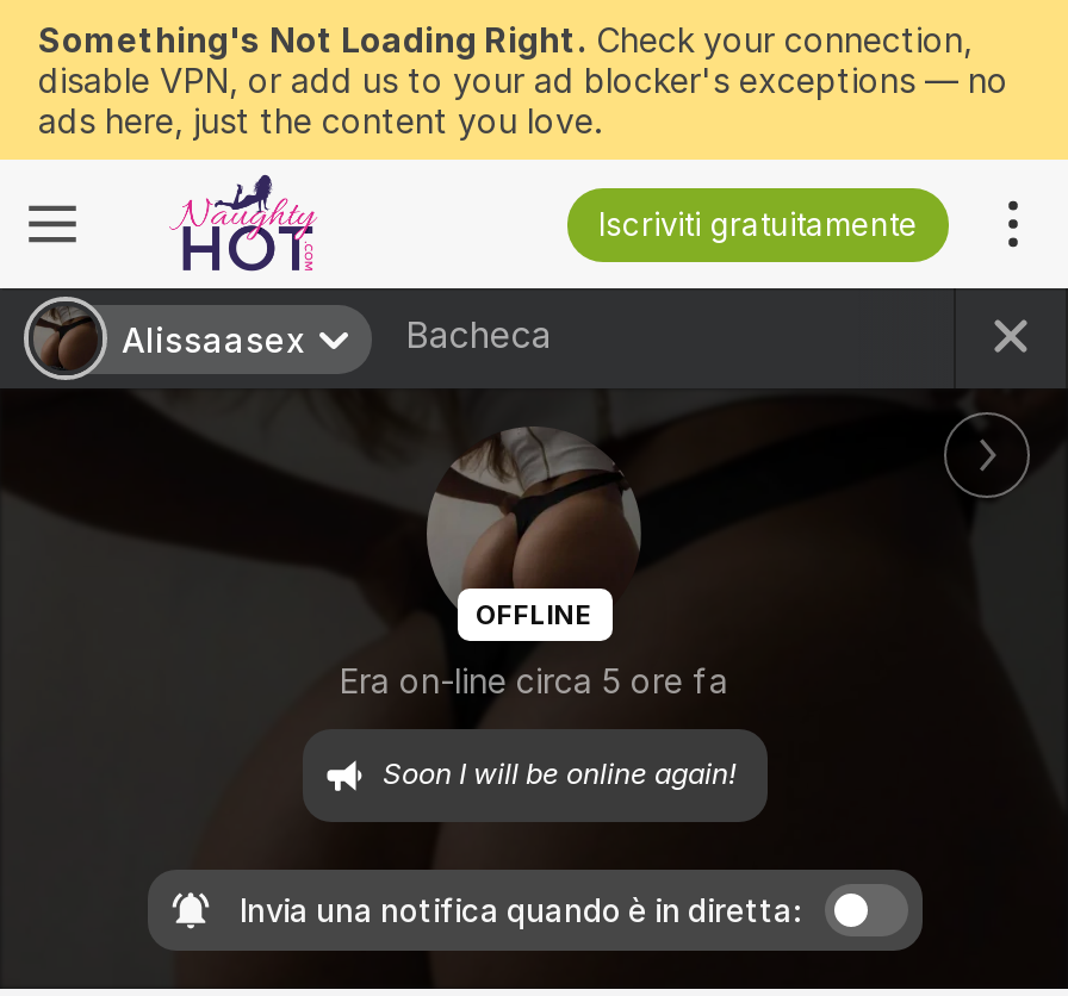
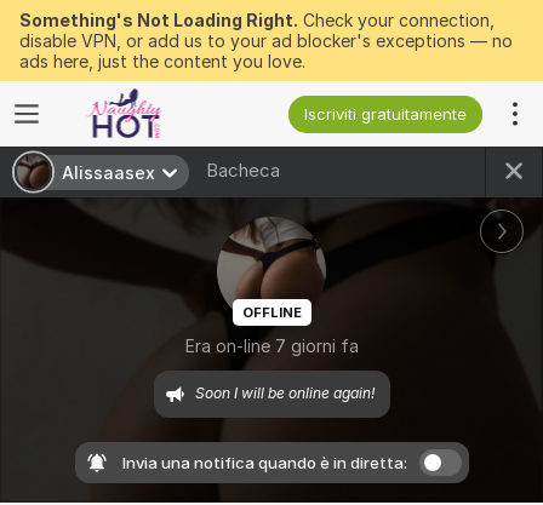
- Era on-line circa 5 ore fa
+ Era on-line 7 giorni fa
